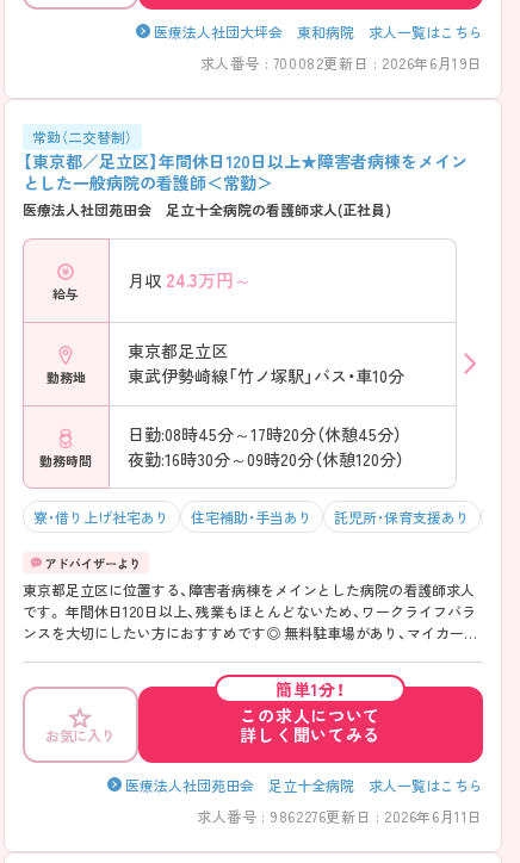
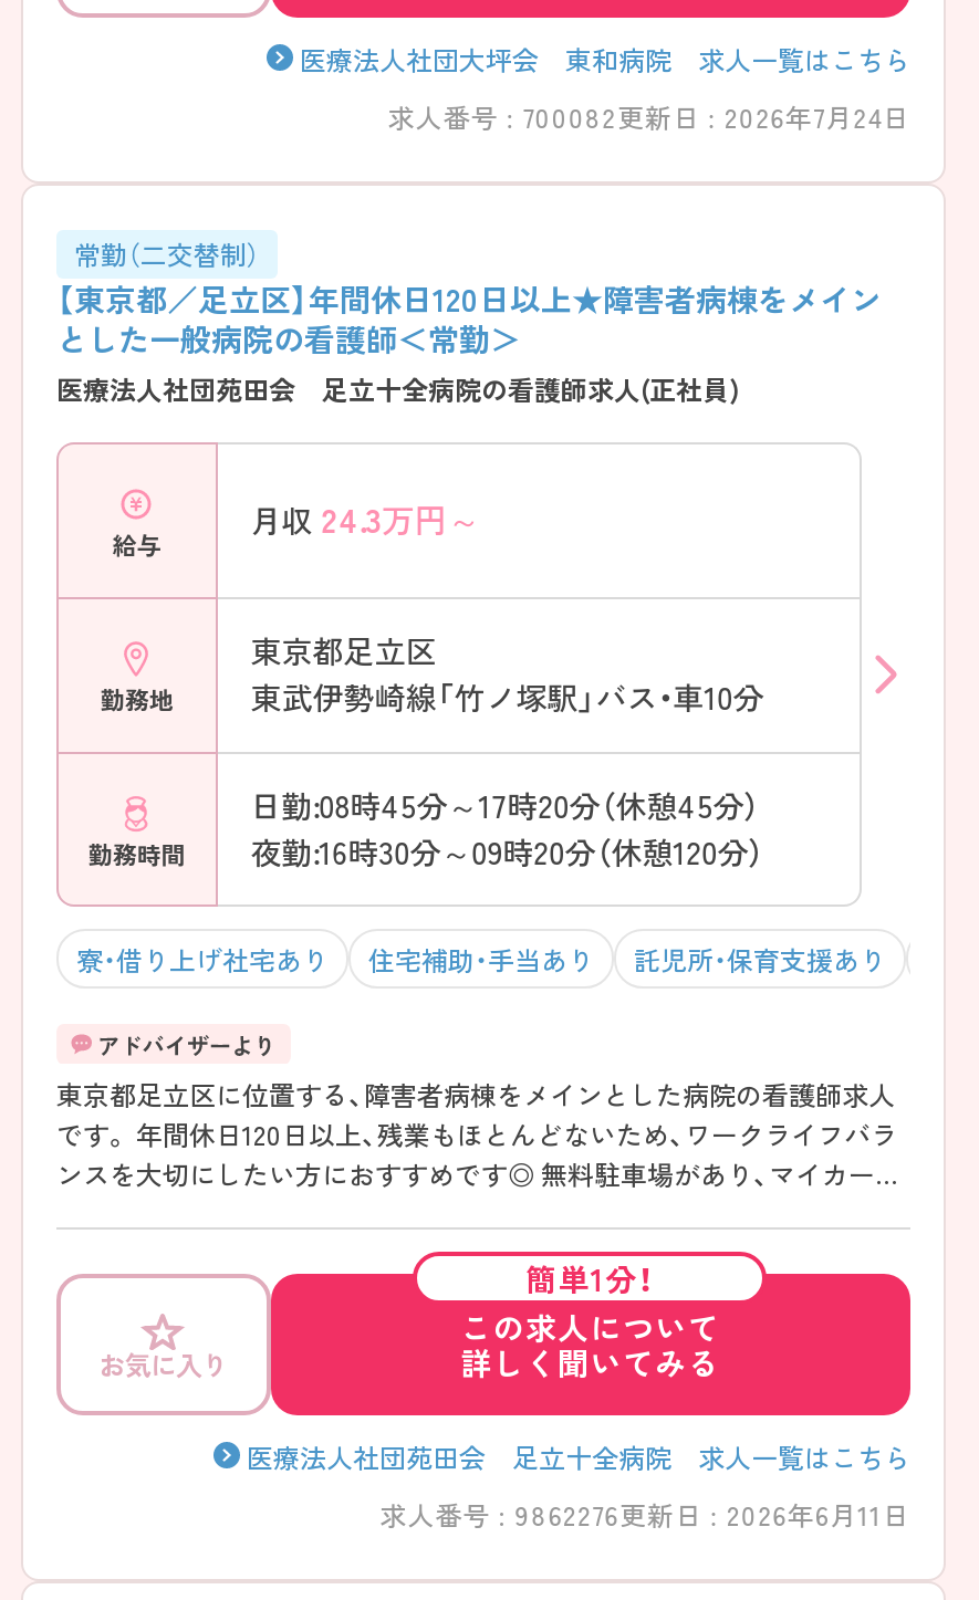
- 求人番号 : 700082更新日 : 2026年6月19日
+ 求人番号 : 700082更新日 : 2026年7月24日
